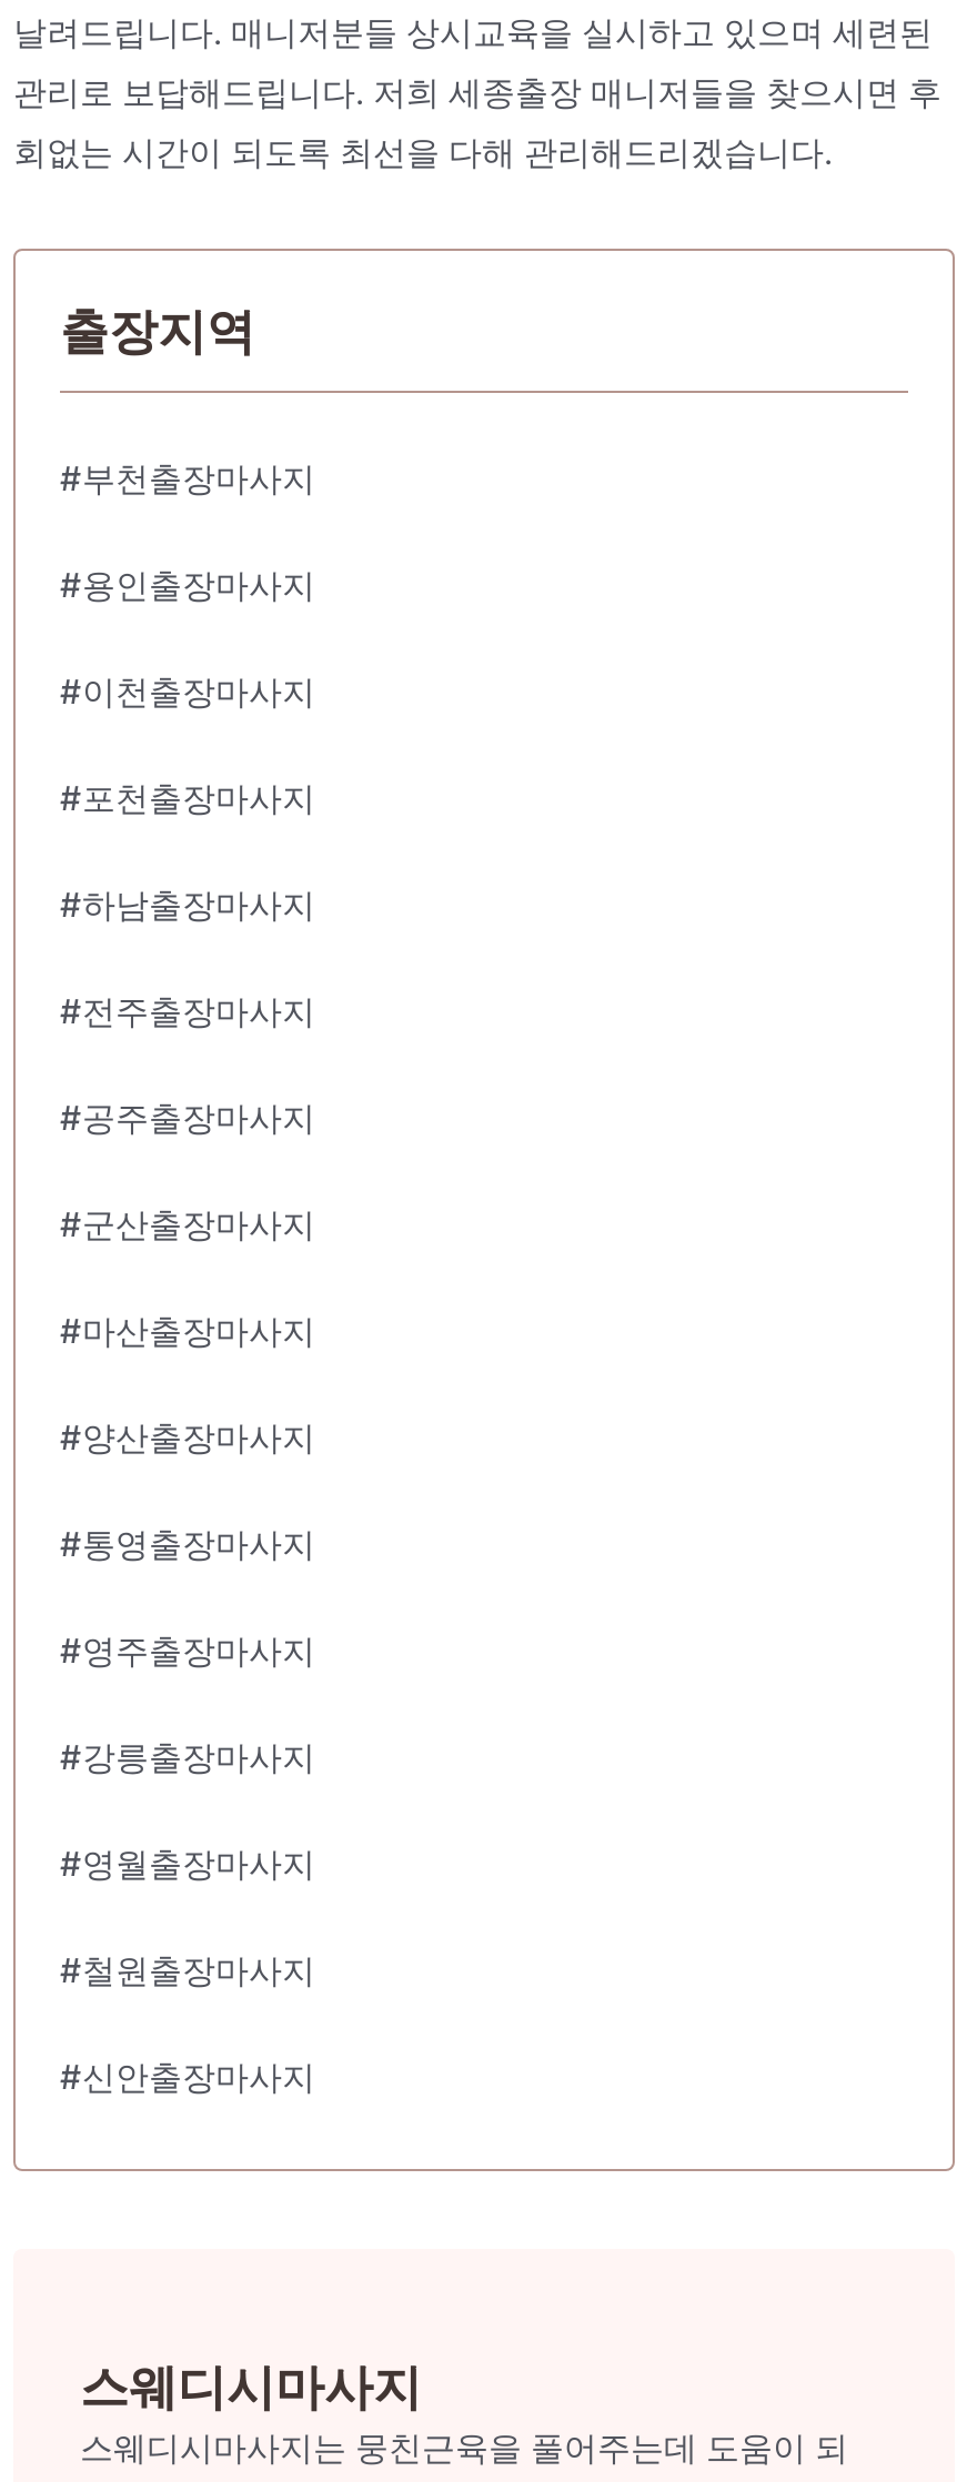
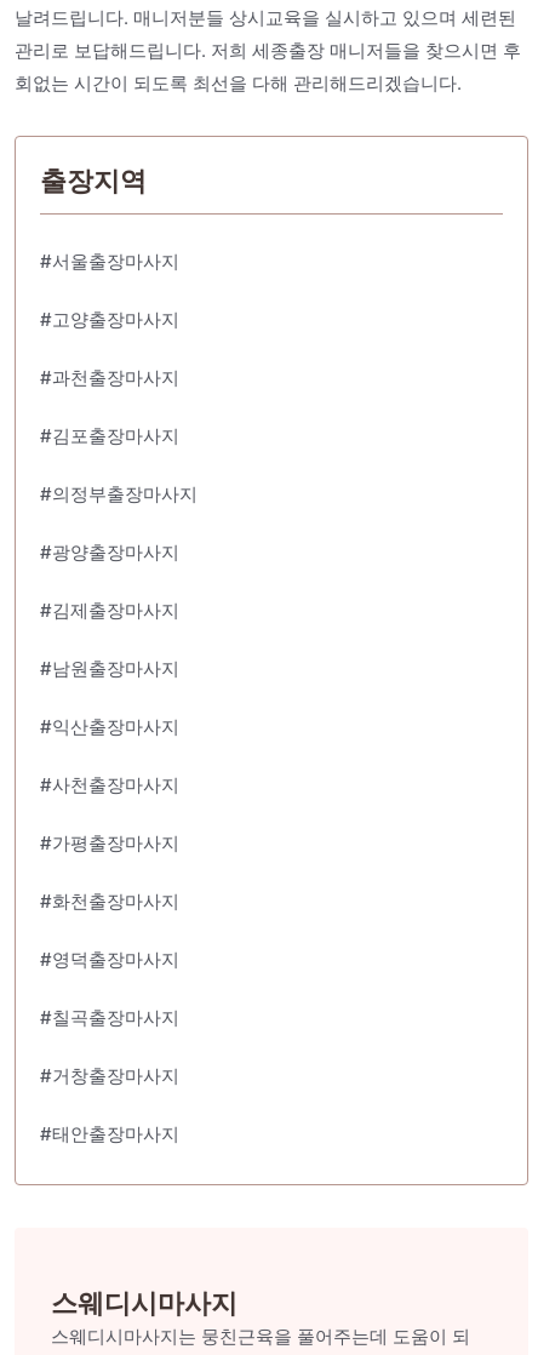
- #부천출장마사지
+ #서울출장마사지

- #용인출장마사지
+ #고양출장마사지

- #이천출장마사지
+ #과천출장마사지

- #포천출장마사지
+ #김포출장마사지

- #하남출장마사지
+ #의정부출장마사지

- #전주출장마사지
+ #광양출장마사지

- #공주출장마사지
+ #김제출장마사지

- #군산출장마사지
+ #남원출장마사지

- #마산출장마사지
+ #익산출장마사지

- #양산출장마사지
+ #사천출장마사지

- #통영출장마사지
+ #가평출장마사지

- #영주출장마사지
+ #화천출장마사지

- #강릉출장마사지
+ #영덕출장마사지

- #영월출장마사지
+ #칠곡출장마사지

- #철원출장마사지
+ #거창출장마사지

- #신안출장마사지
+ #태안출장마사지
